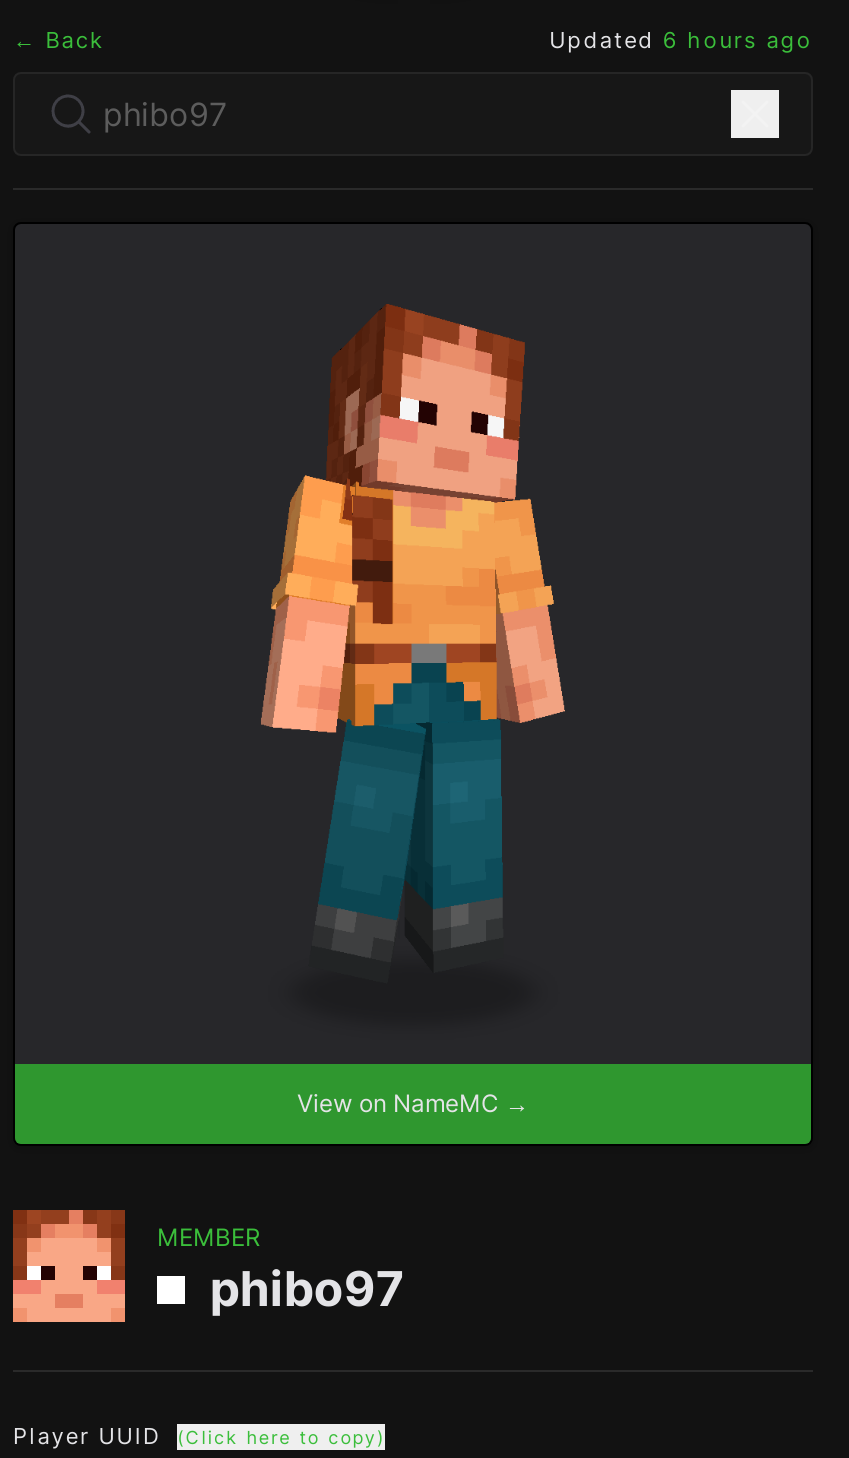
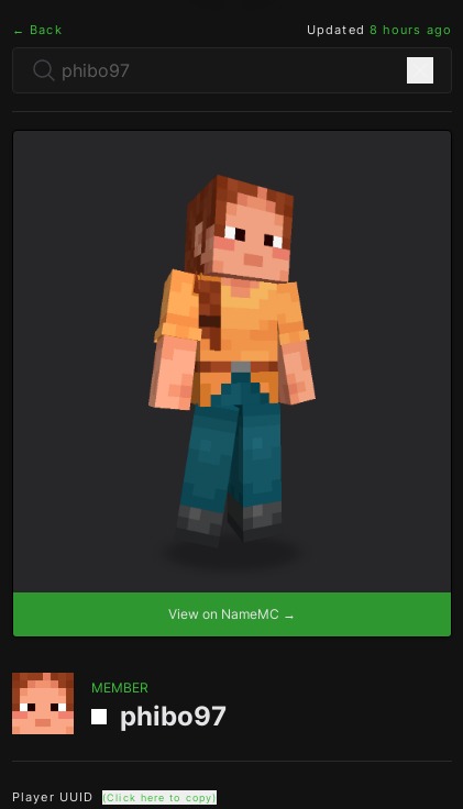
- Updated 6 hours ago
+ Updated 8 hours ago
